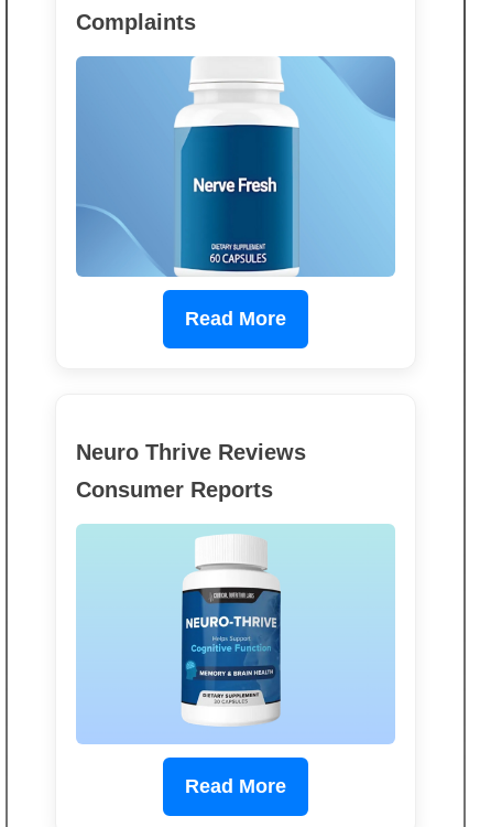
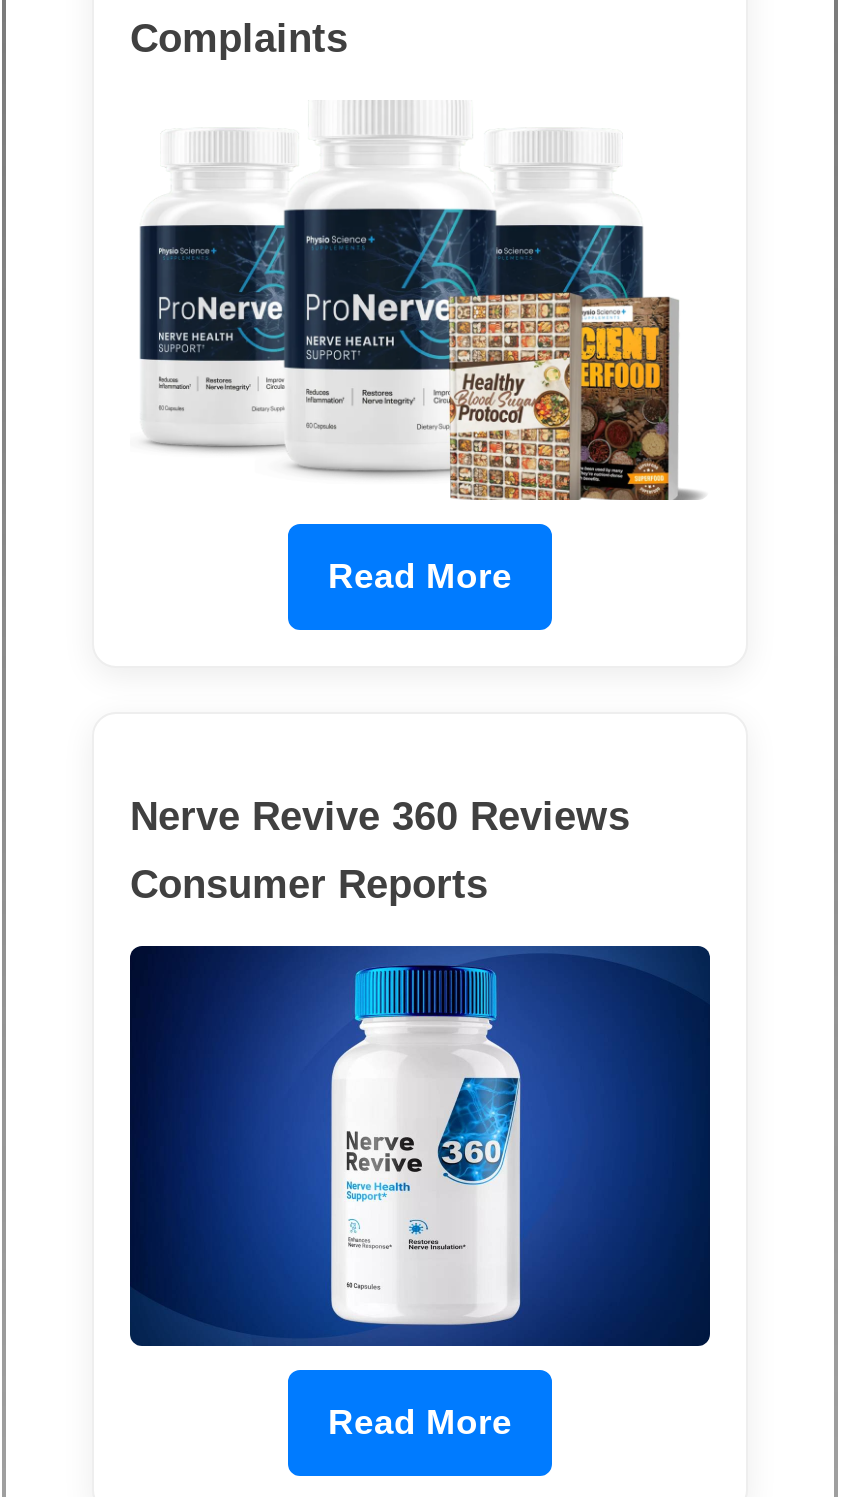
- [image]
+ [image]

- Neuro Thrive Reviews
+ Nerve Revive 360 Reviews

- [image]
+ [image]
